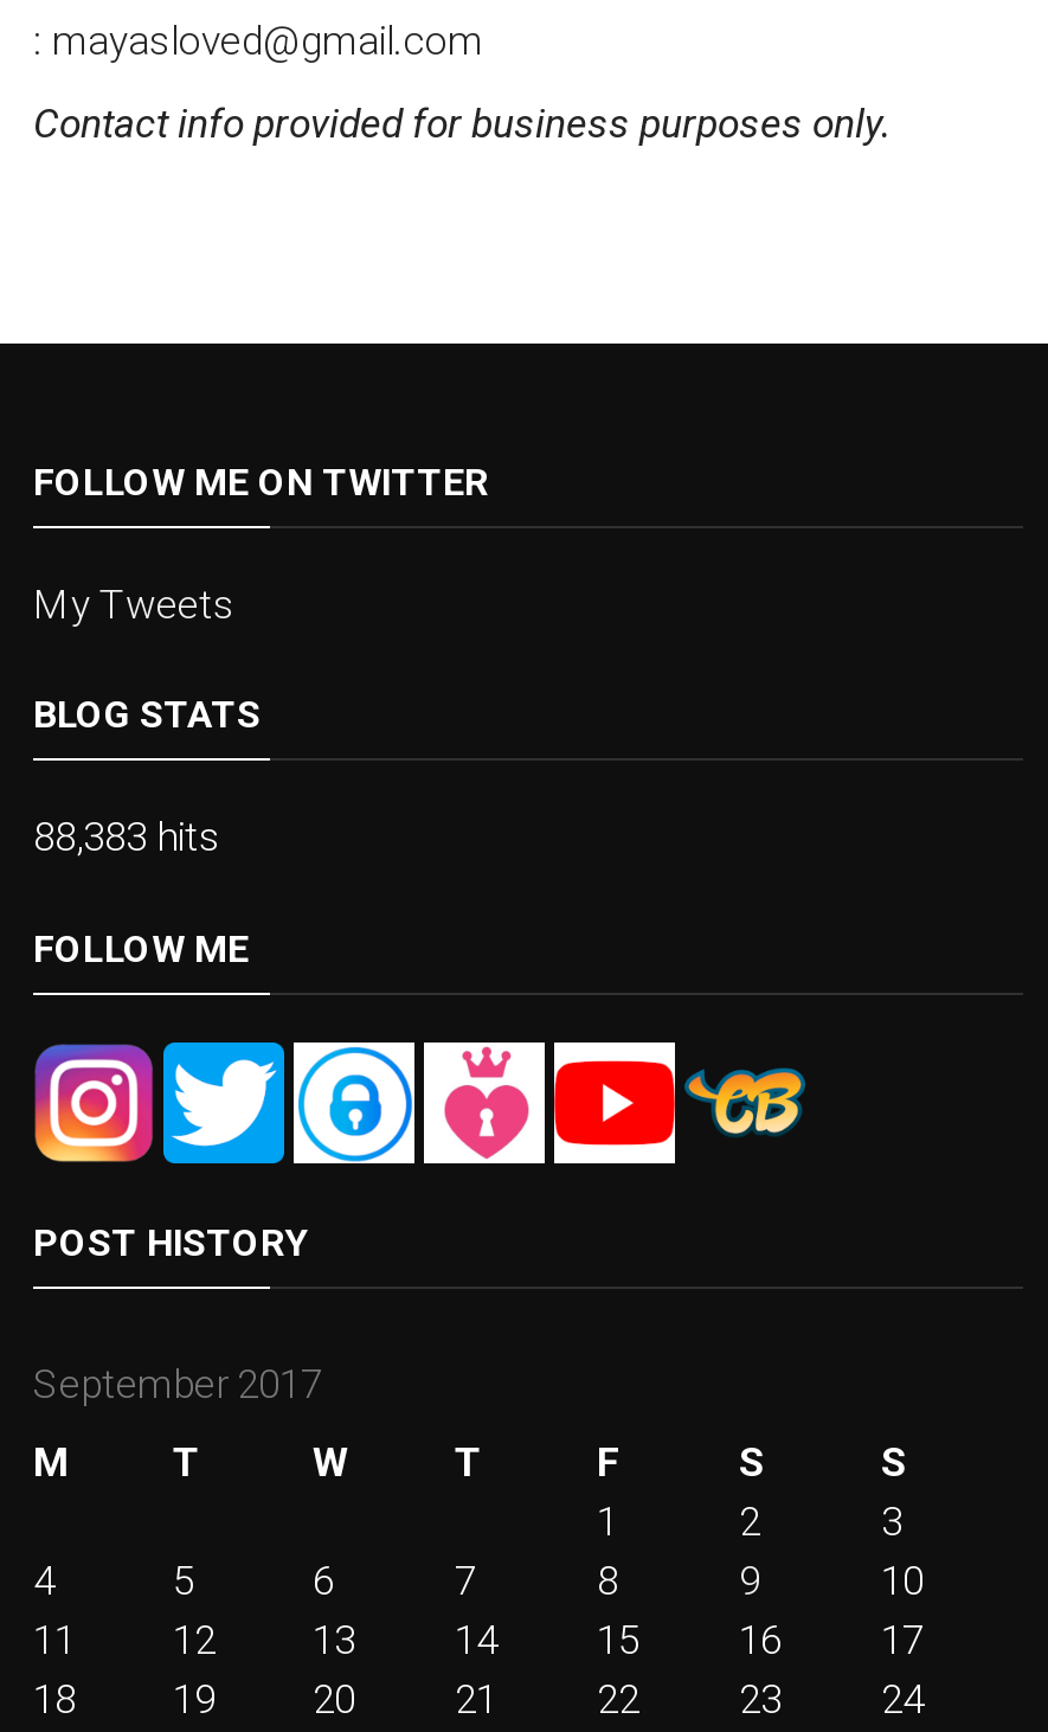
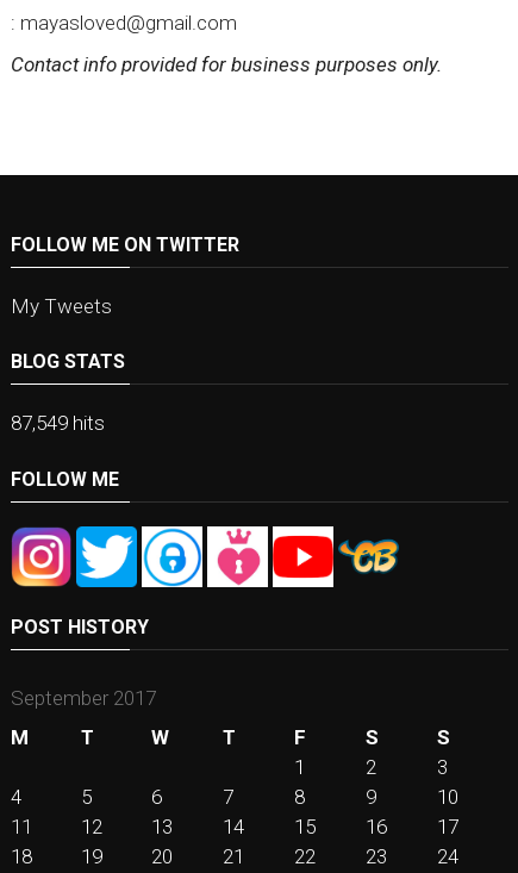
- 88,383 hits
+ 87,549 hits
